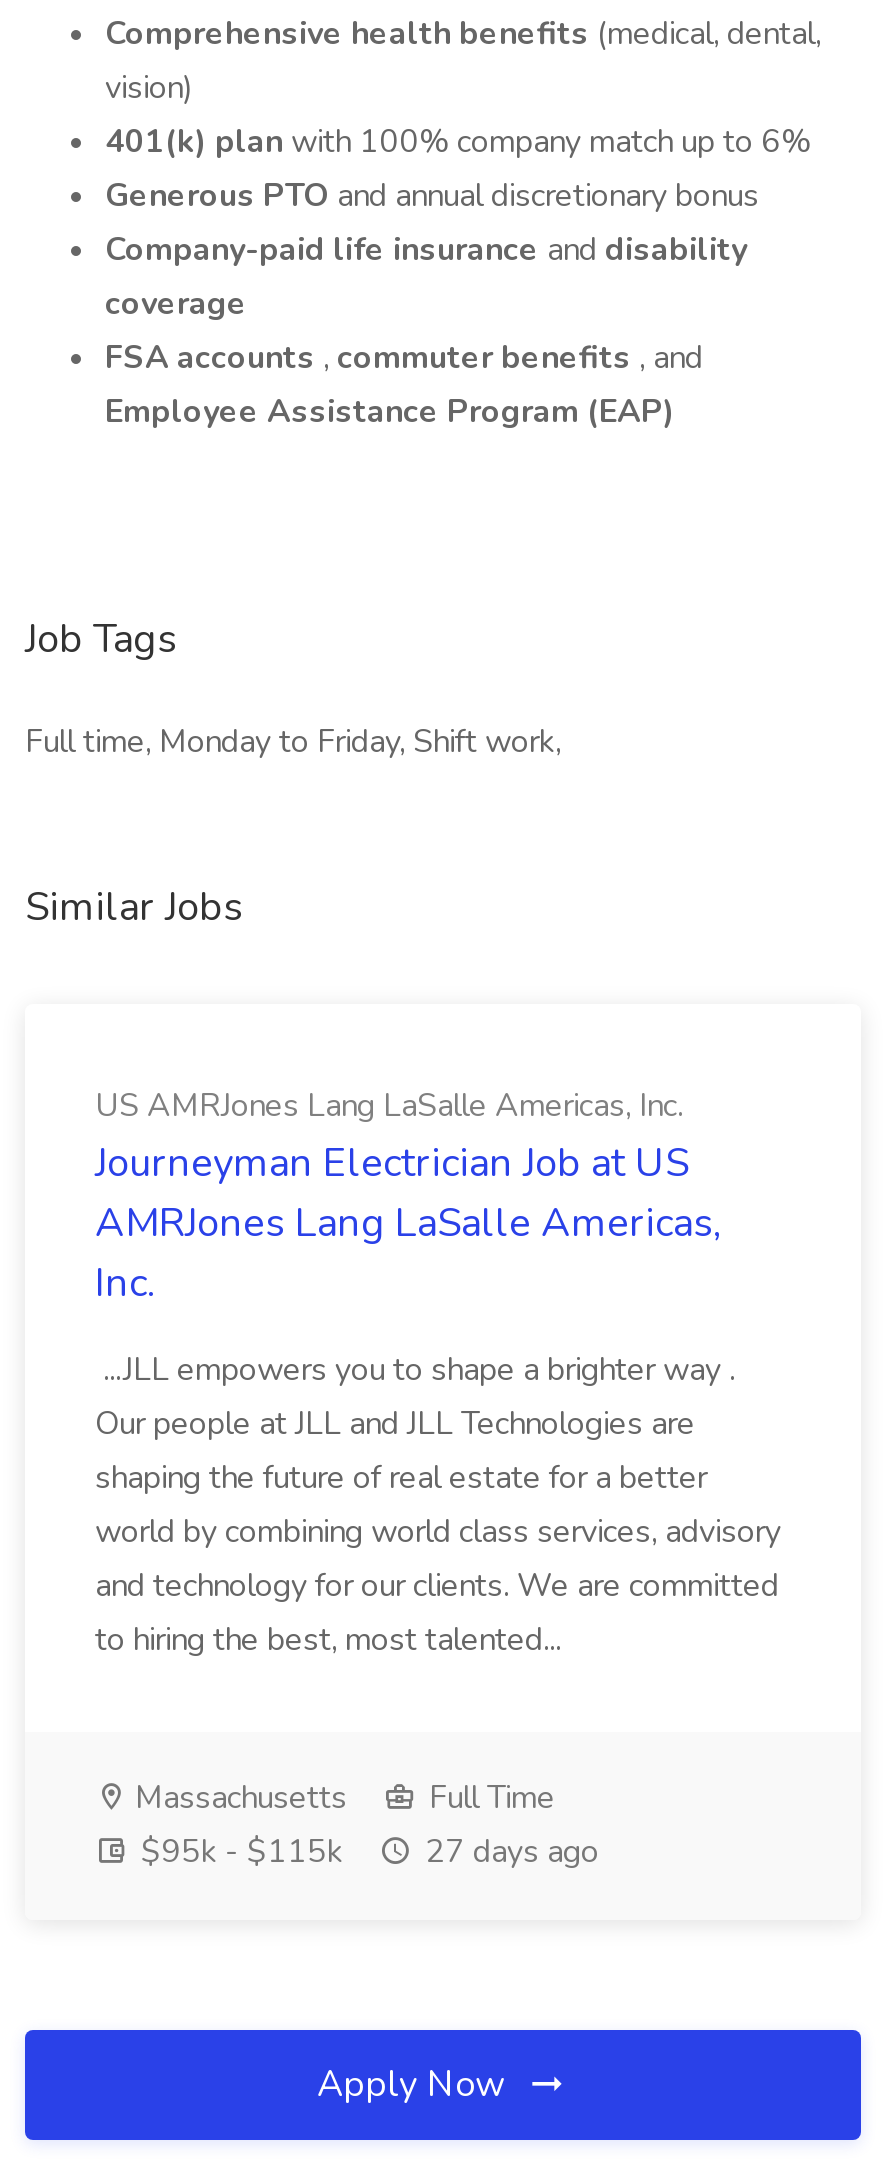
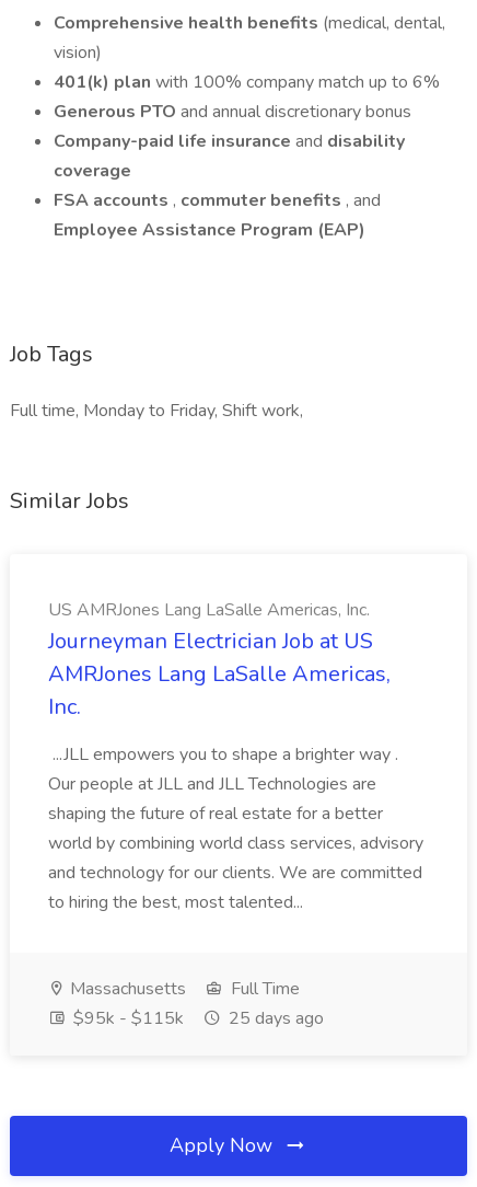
- $95k - $115k 27 days ago
+ $95k - $115k 25 days ago
